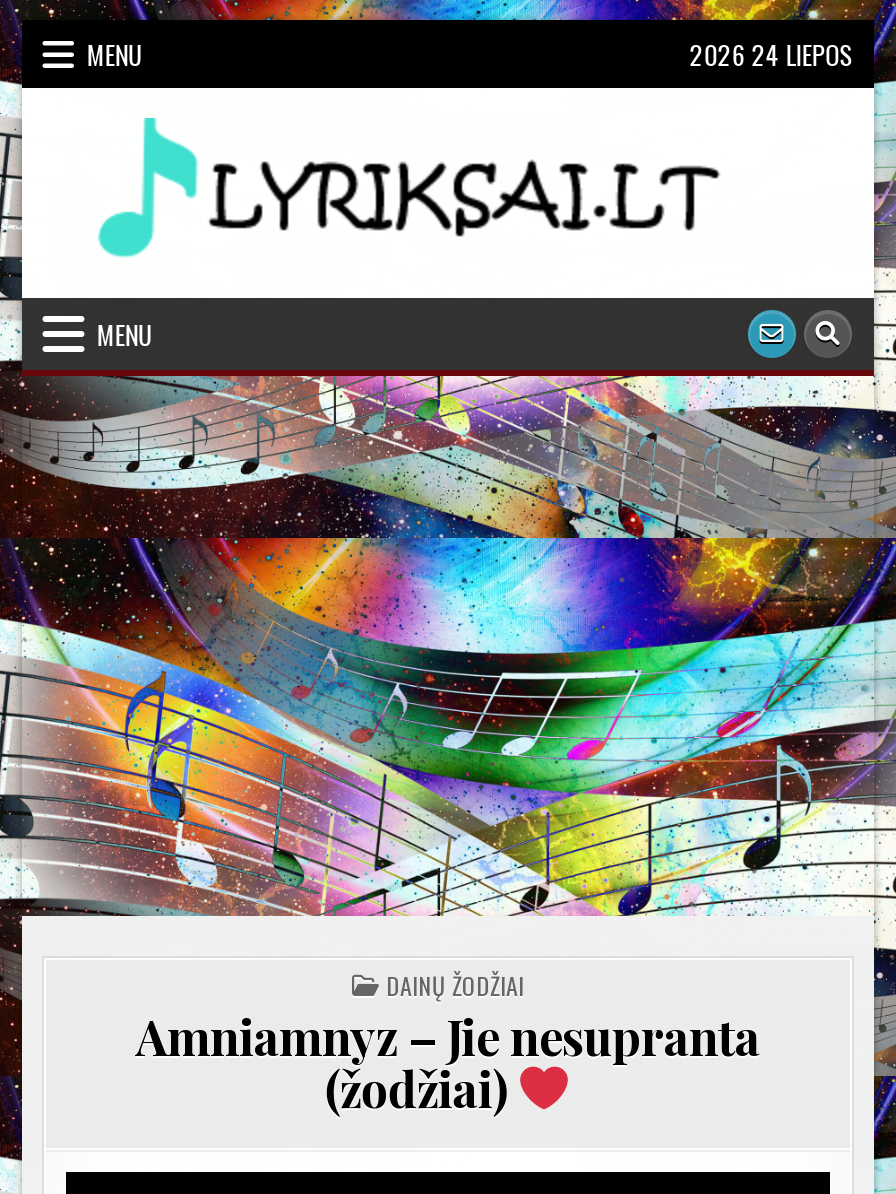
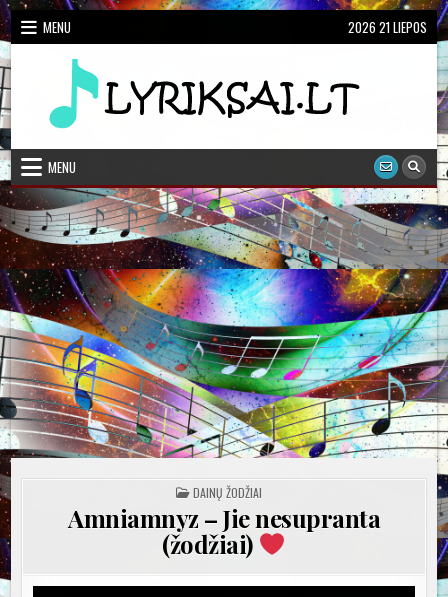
- 2026 24 LIEPOS
+ 2026 21 LIEPOS
